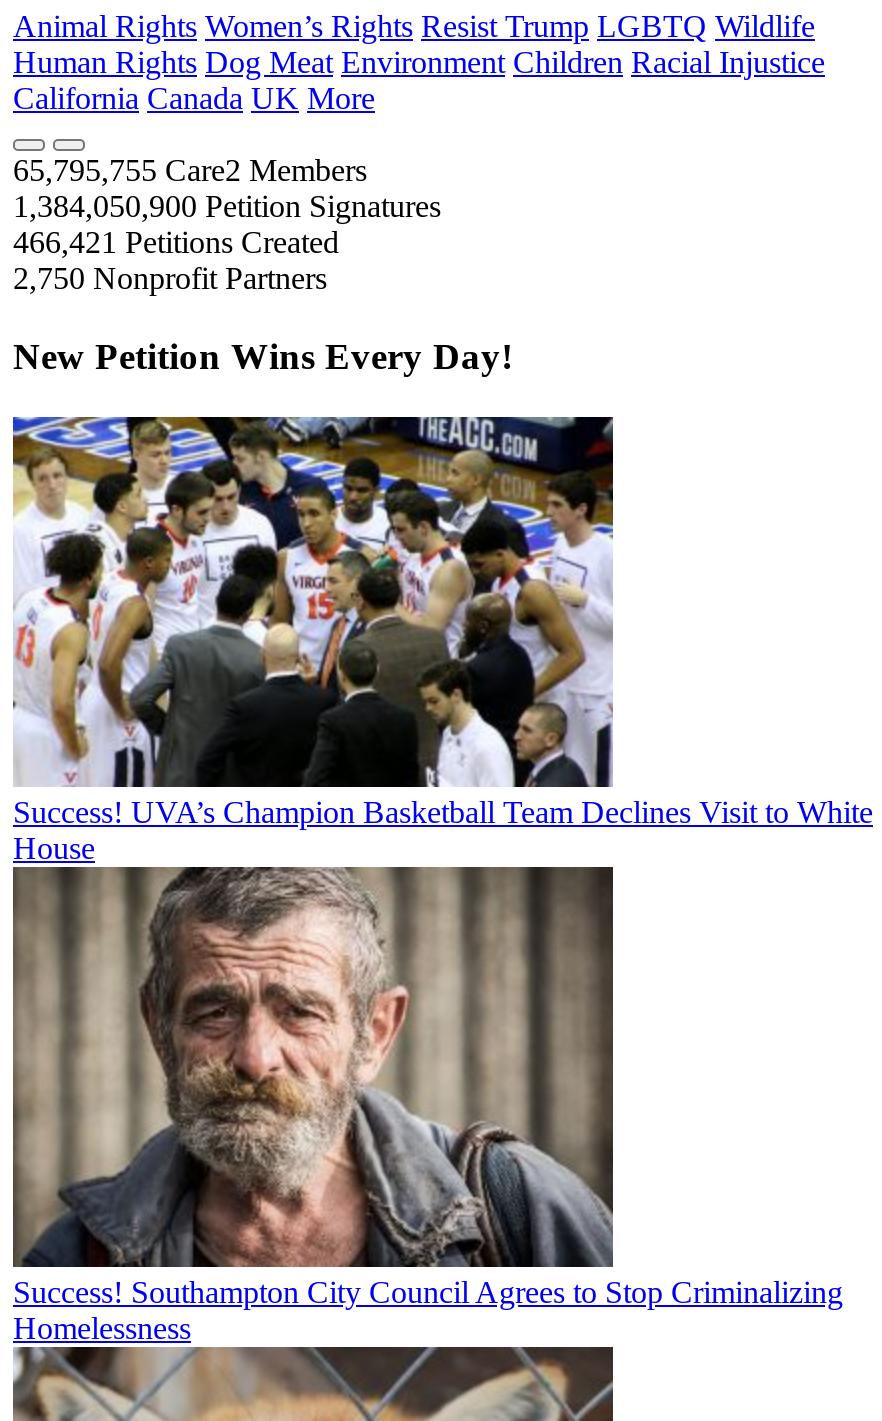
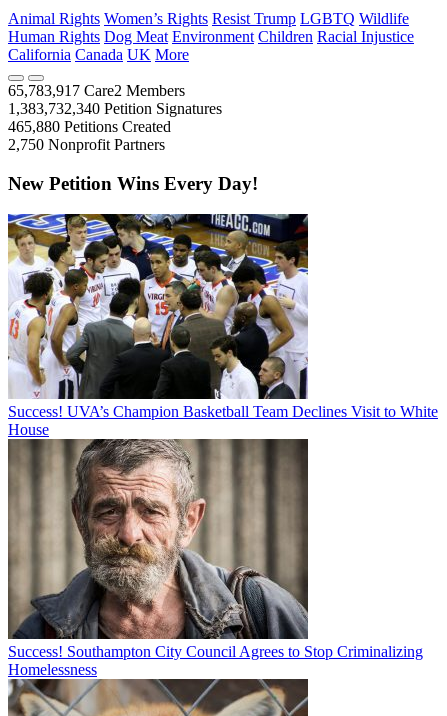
- 65,795,755 Care2 Members
+ 65,783,917 Care2 Members

- 1,384,050,900 Petition Signatures
+ 1,383,732,340 Petition Signatures

- 466,421 Petitions Created
+ 465,880 Petitions Created
